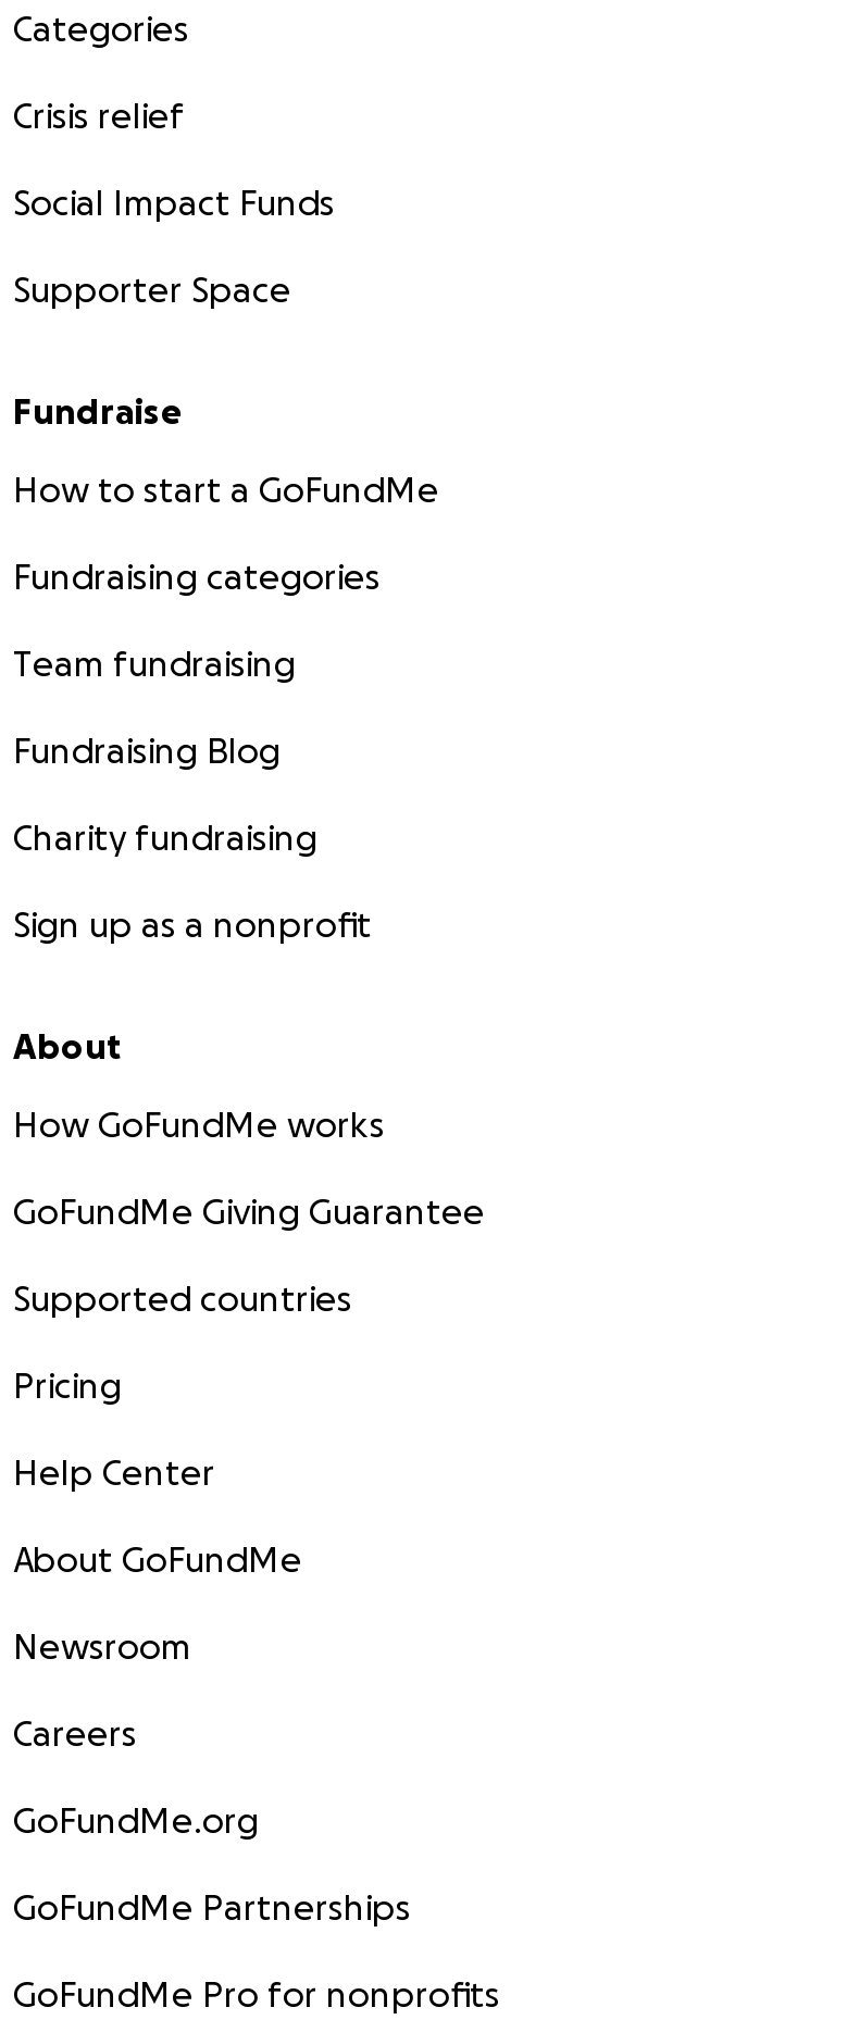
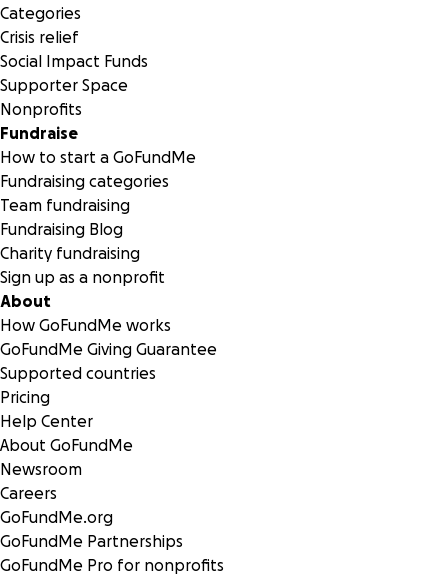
+ Nonprofits
